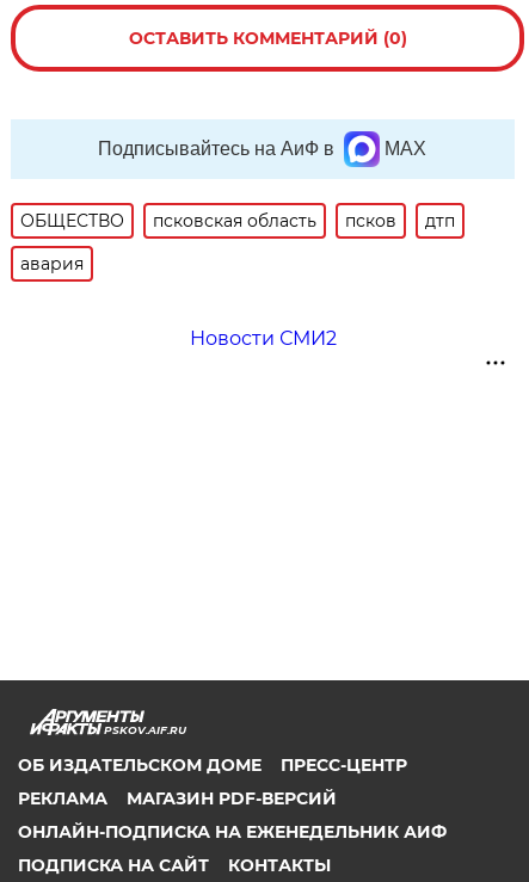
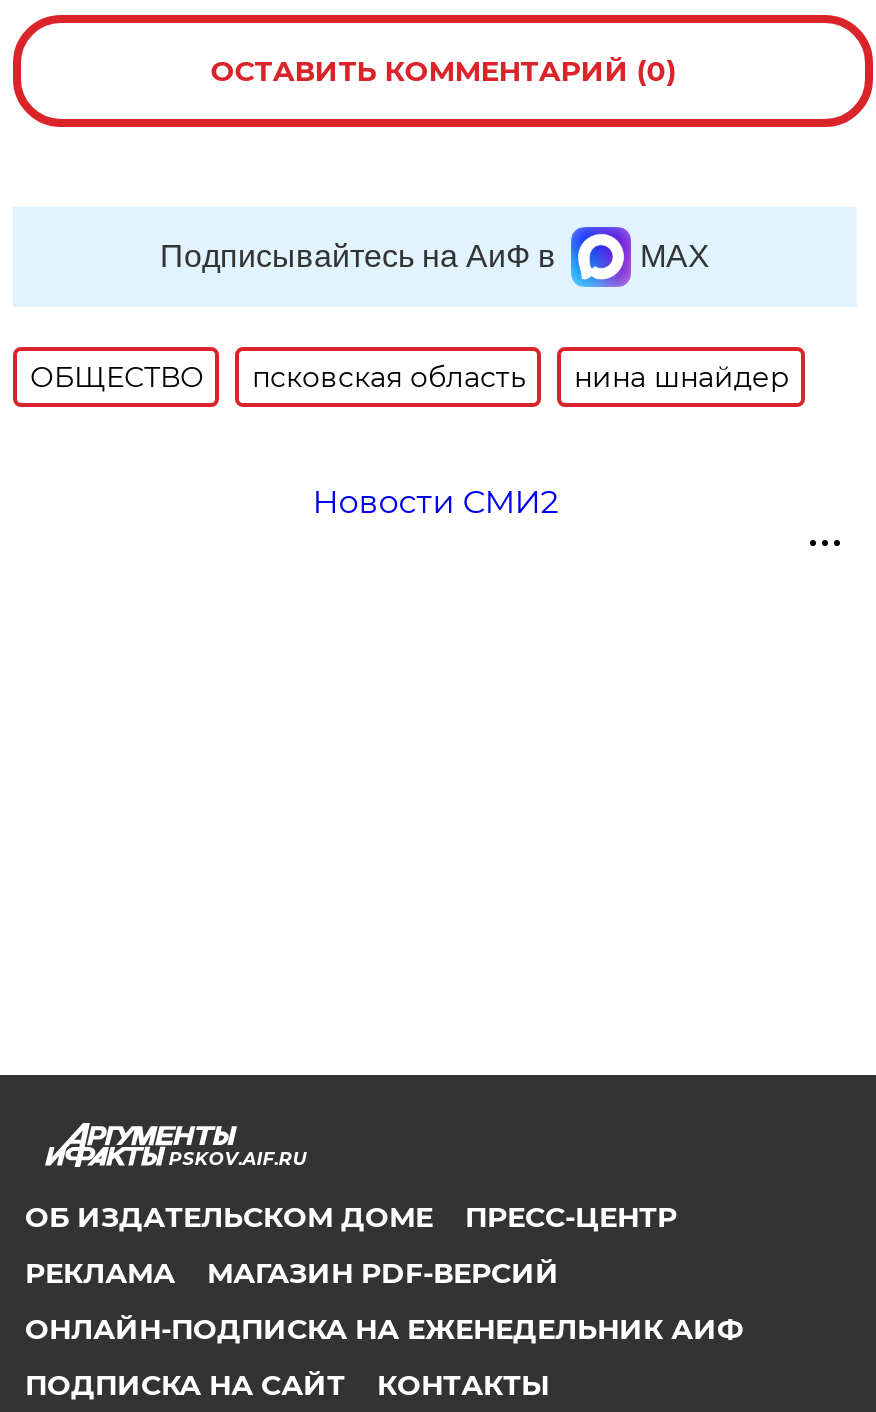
- псков
- дтп
- авария
+ нина шнайдер
